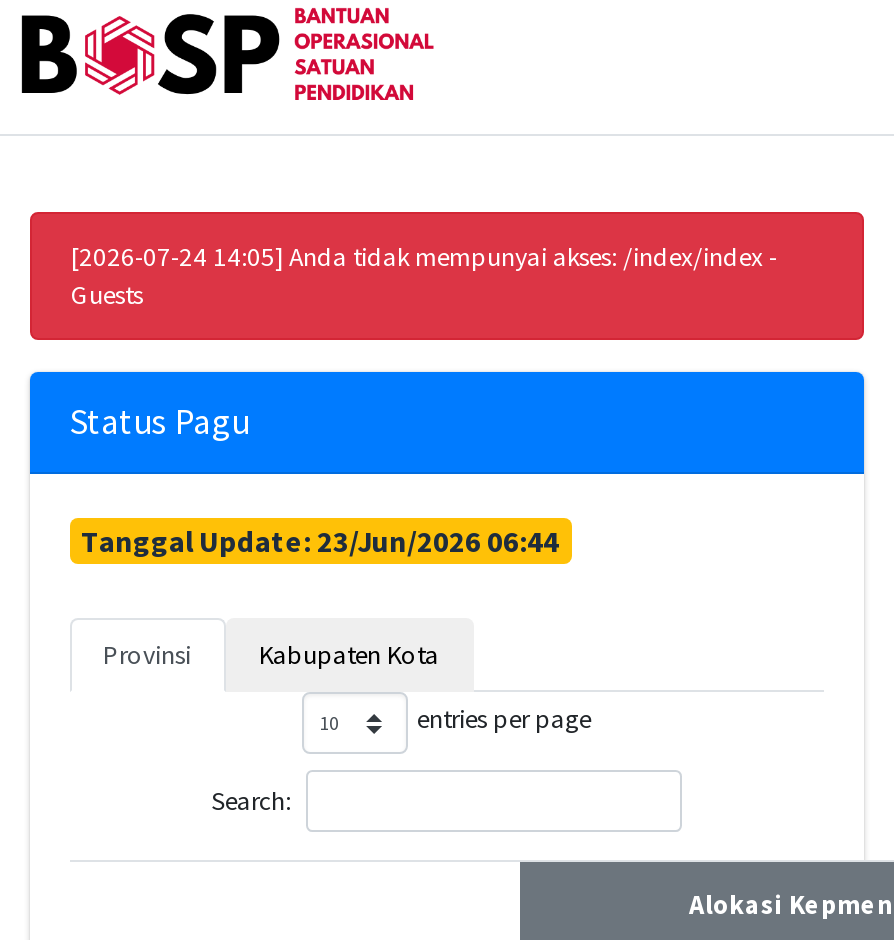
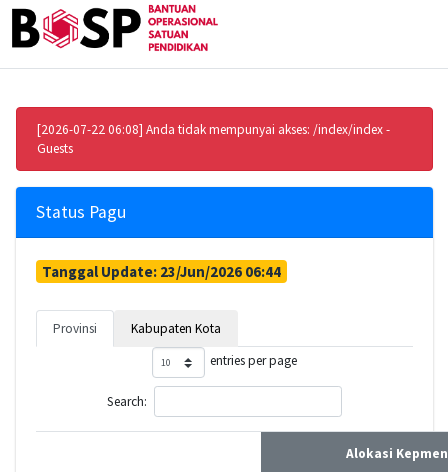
- [2026-07-24 14:05] Anda tidak mempunyai akses: /index/index -
+ [2026-07-22 06:08] Anda tidak mempunyai akses: /index/index -
